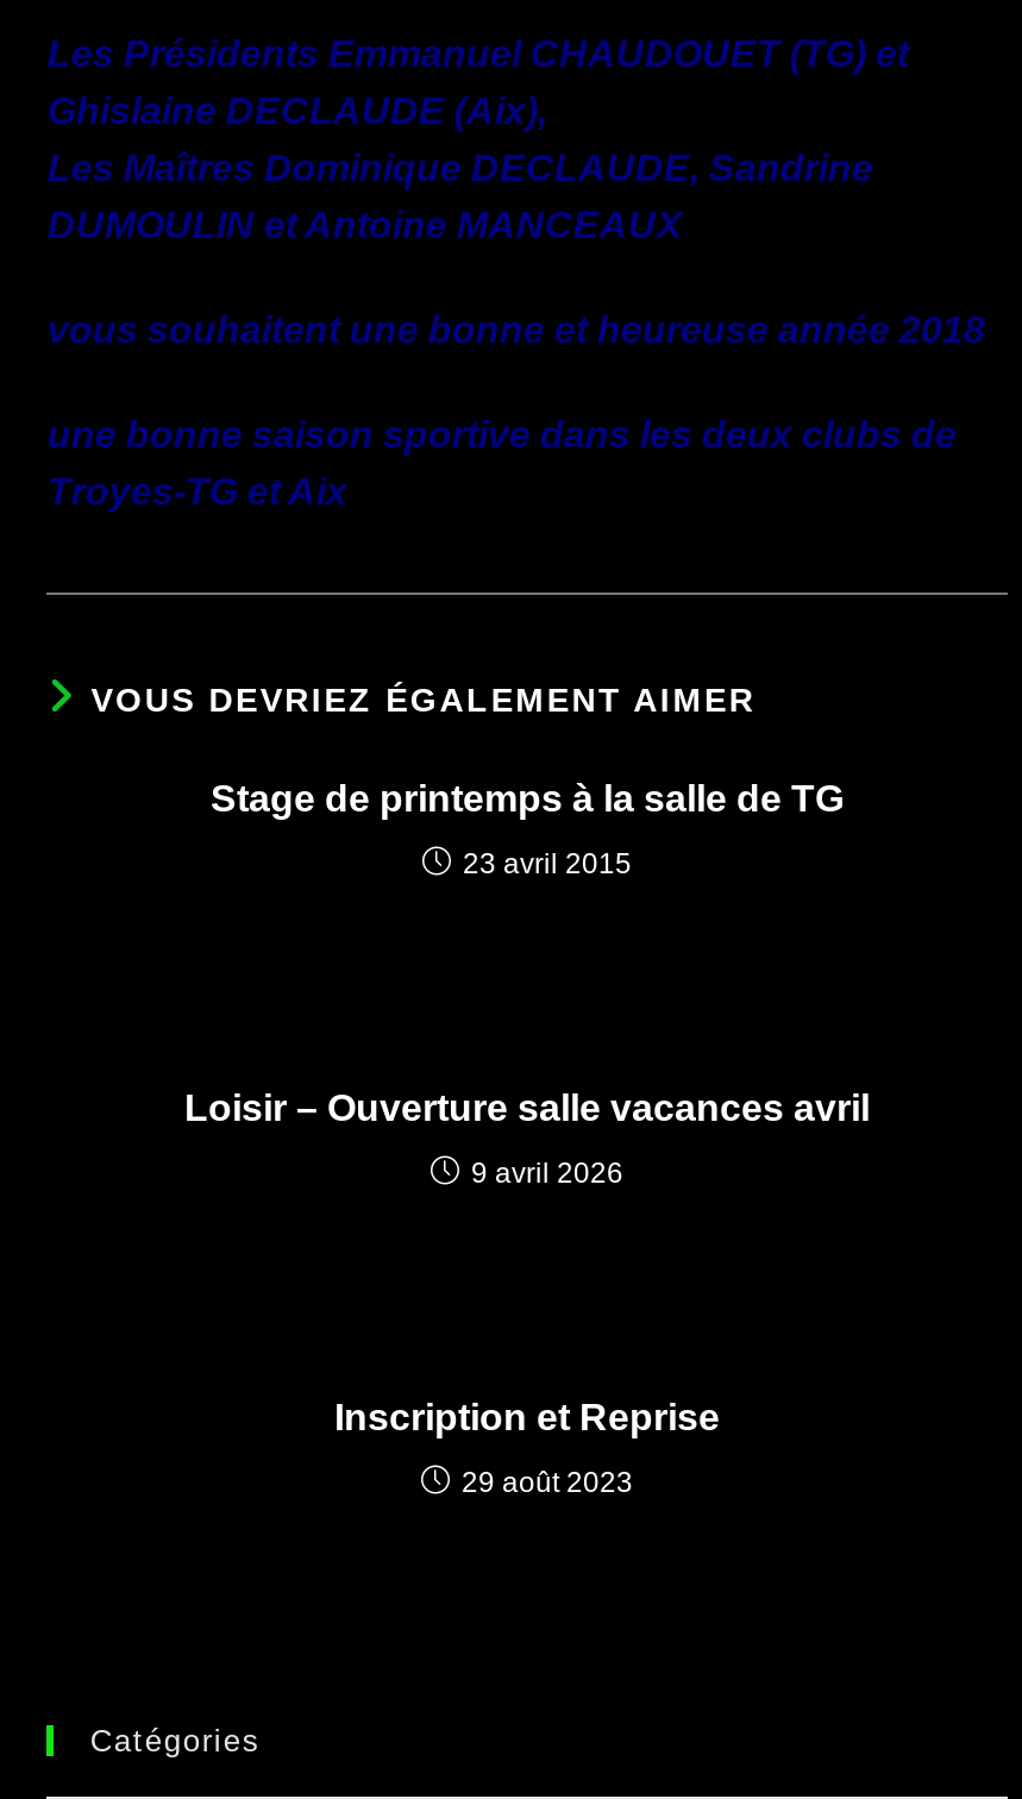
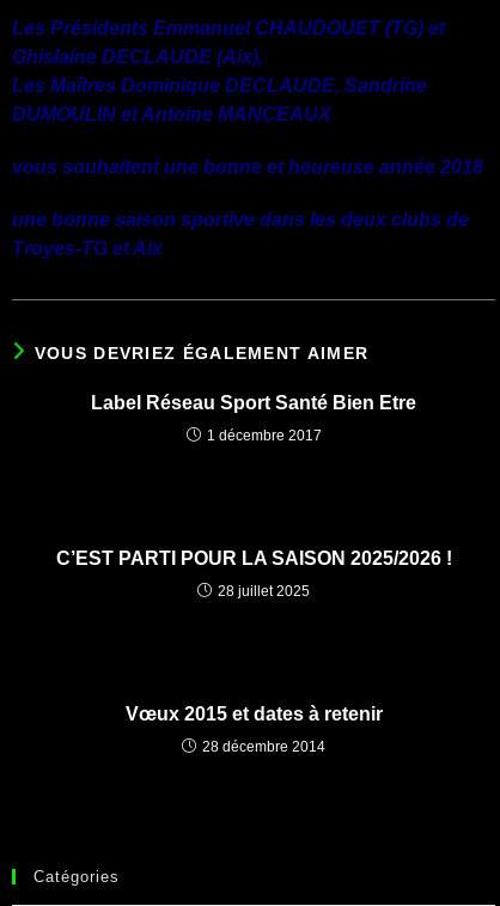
- Stage de printemps à la salle de TG
+ Label Réseau Sport Santé Bien Etre

- 23 avril 2015
+ 1 décembre 2017

- Loisir – Ouverture salle vacances avril
+ C’EST PARTI POUR LA SAISON 2025/2026 !

- 9 avril 2026
+ 28 juillet 2025

- Inscription et Reprise
+ Vœux 2015 et dates à retenir

- 29 août 2023
+ 28 décembre 2014
